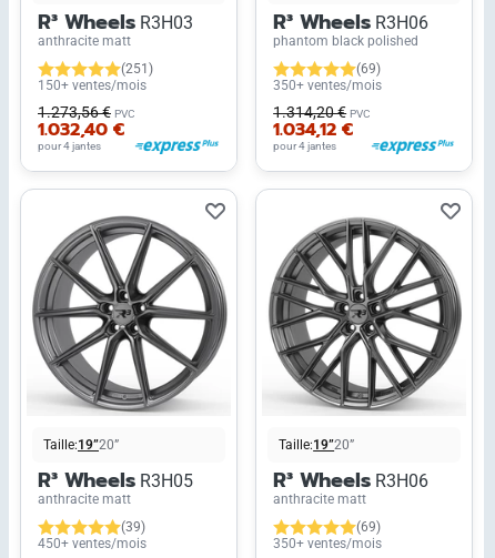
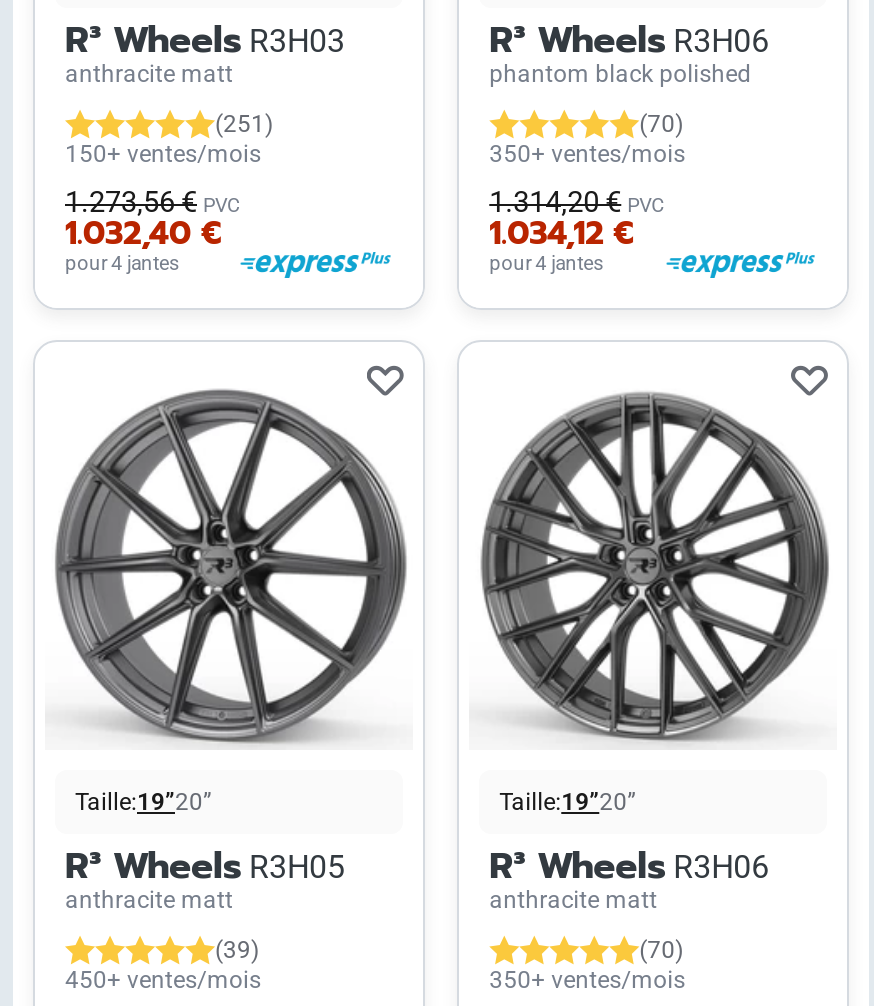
- (69)
+ (70)

- (69)
+ (70)
